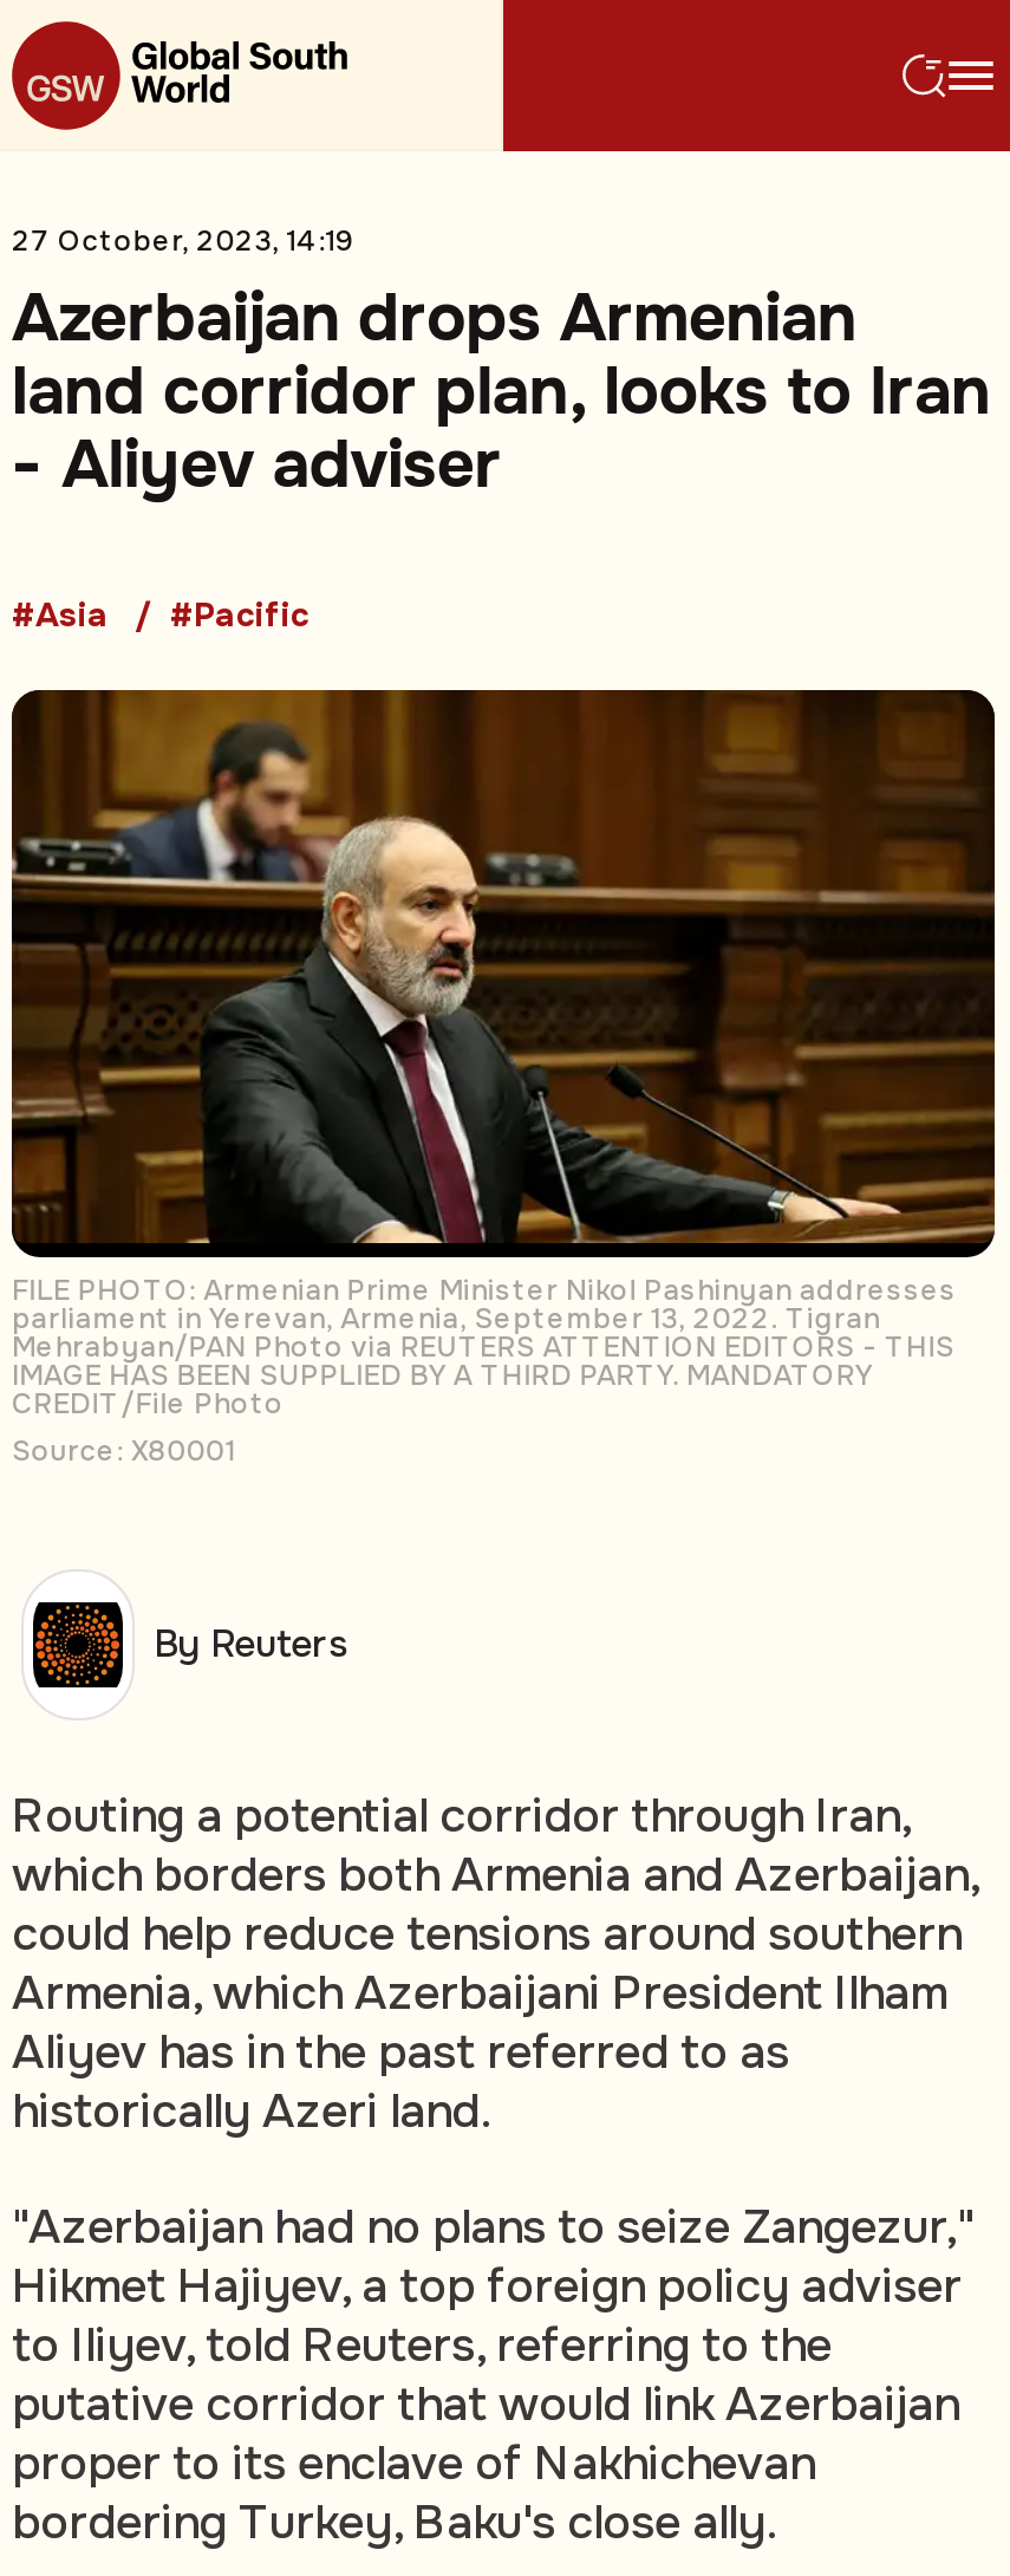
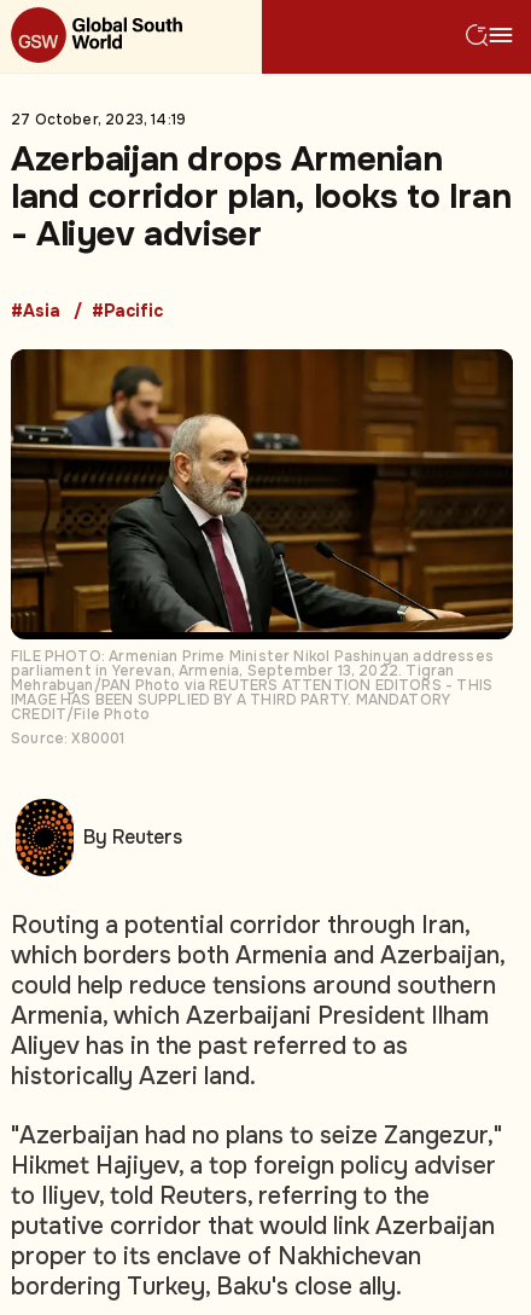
- [image]
+ [image]
